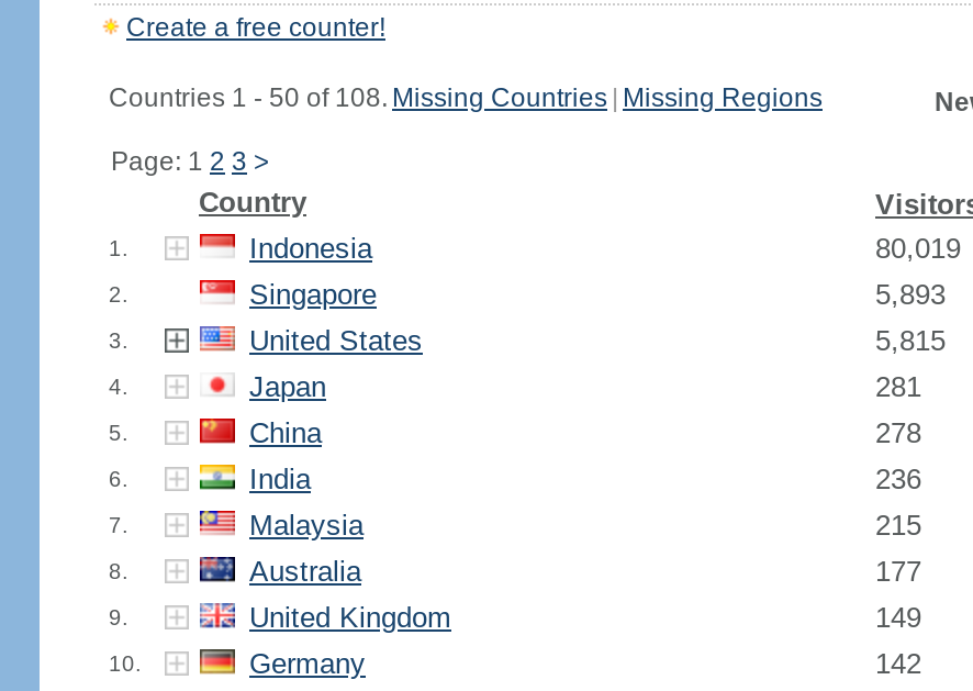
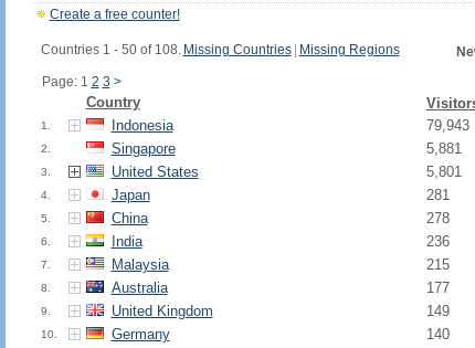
- 80,019
+ 79,943

- 5,893
+ 5,881

- 5,815
+ 5,801

- 142
+ 140
